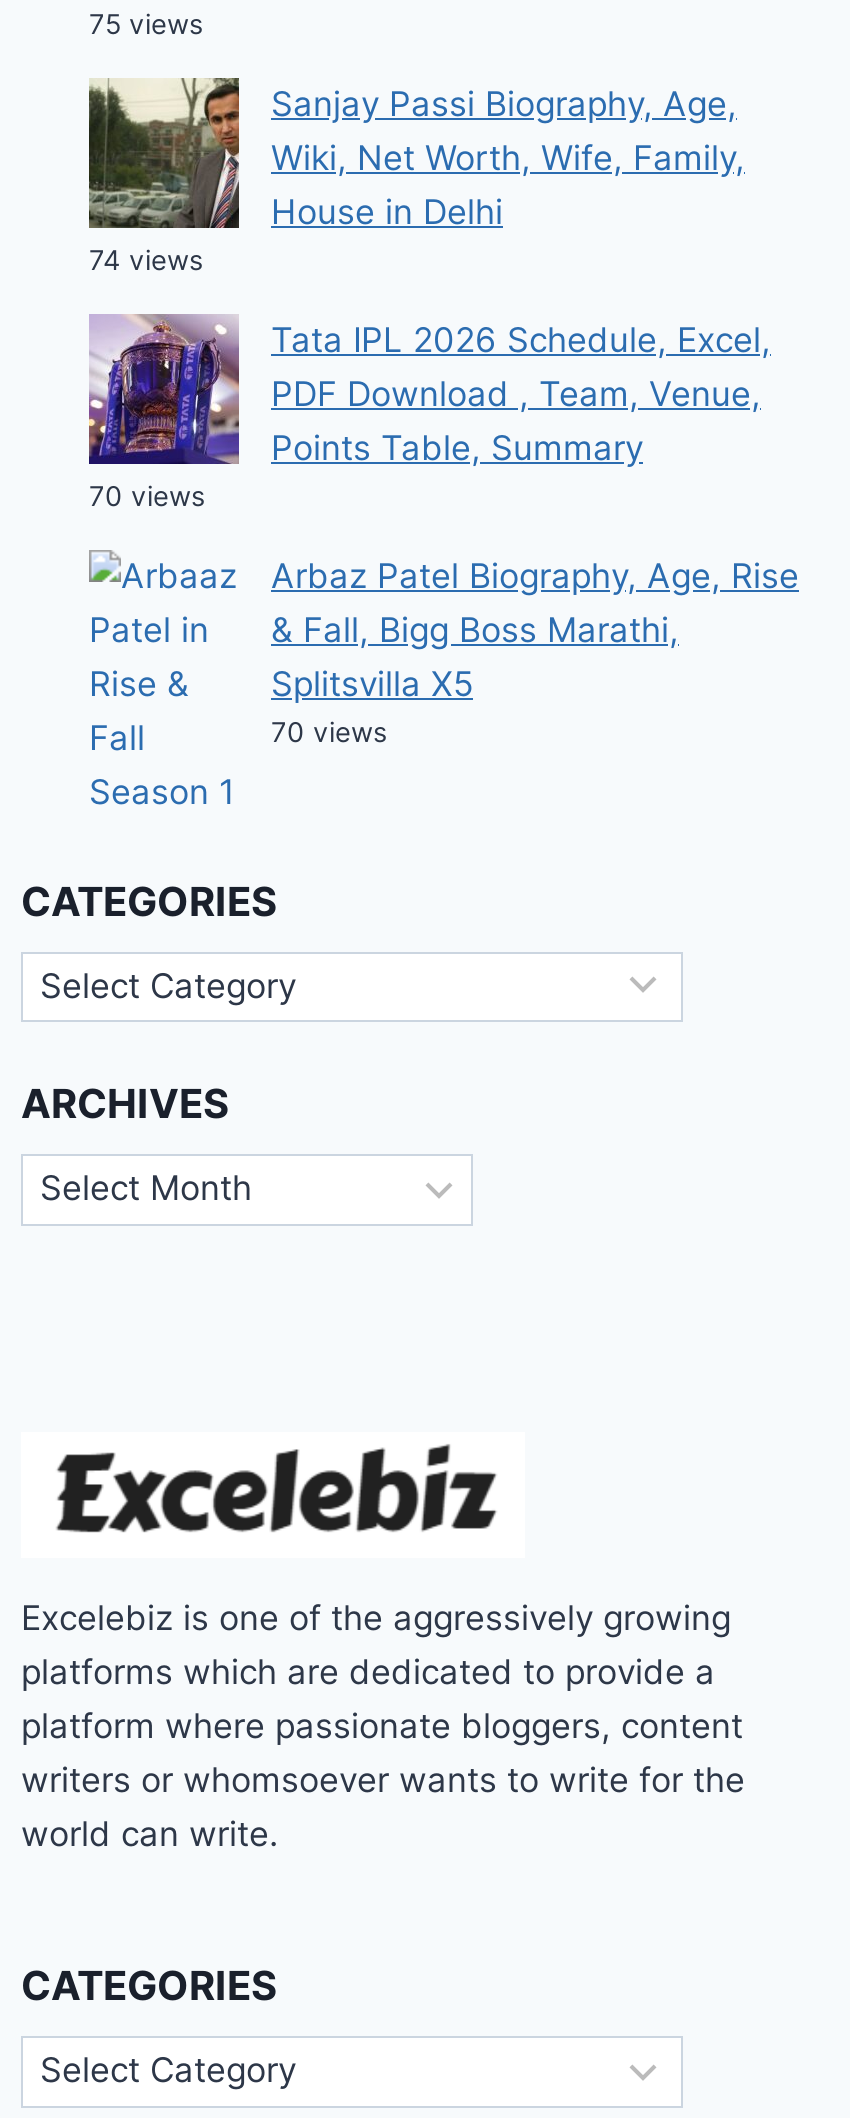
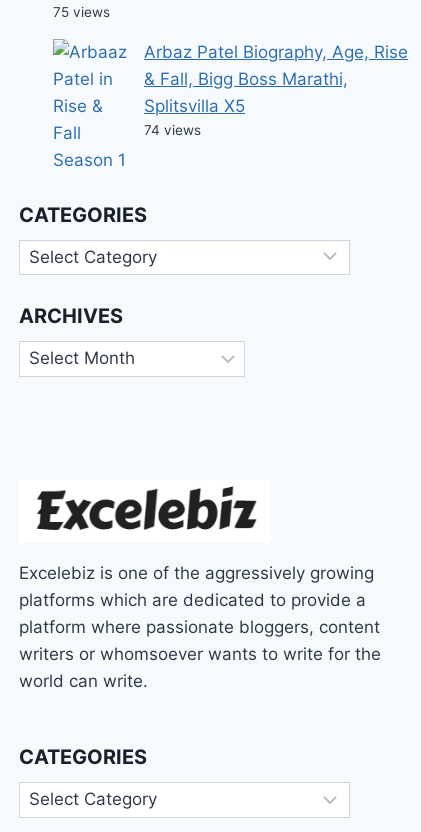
- [image]
- Sanjay Passi Biography, Age,
- Wiki, Net Worth, Wife, Family,
- House in Delhi
- 74 views
- Tata IPL 2026 Schedule, Excel,
- PDF Download , Team, Venue,
- Points Table, Summary
- 70 views

- [image]

- 70 views
+ 74 views
